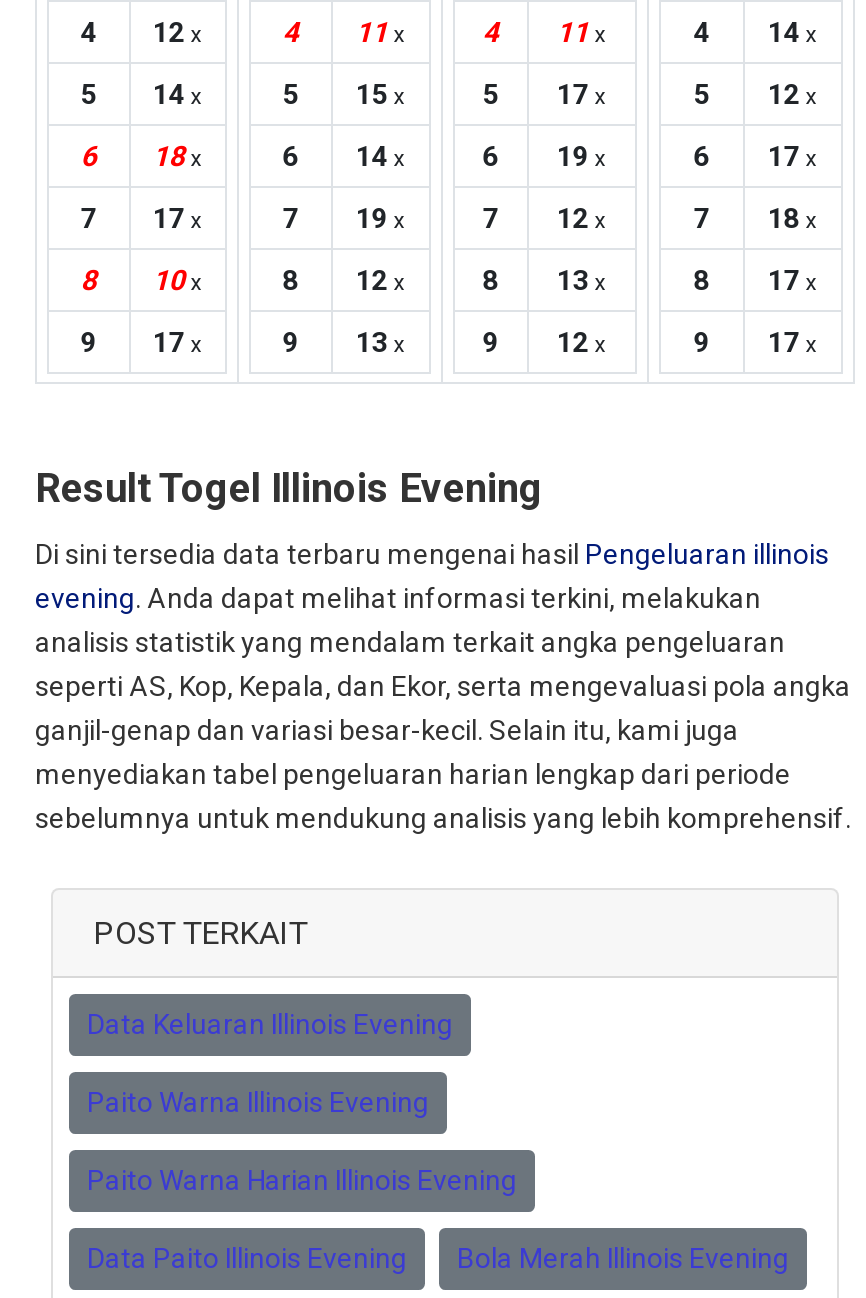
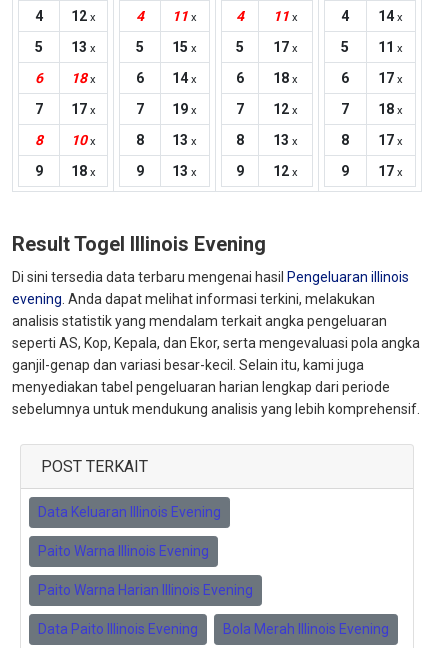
- 5 14 x
+ 5 13 x

- 5 12 x
+ 5 11 x

- 6 19 x
+ 6 18 x

- 8 12 x
+ 8 13 x

- 9 17 x
+ 9 18 x
